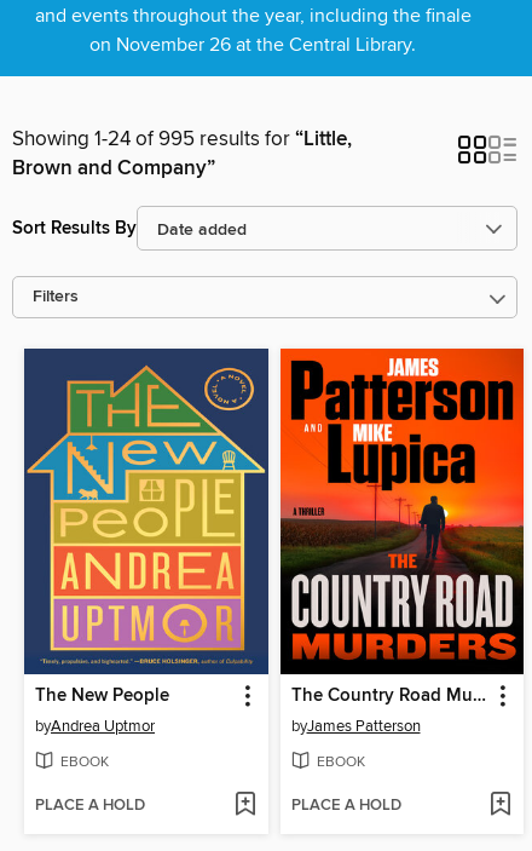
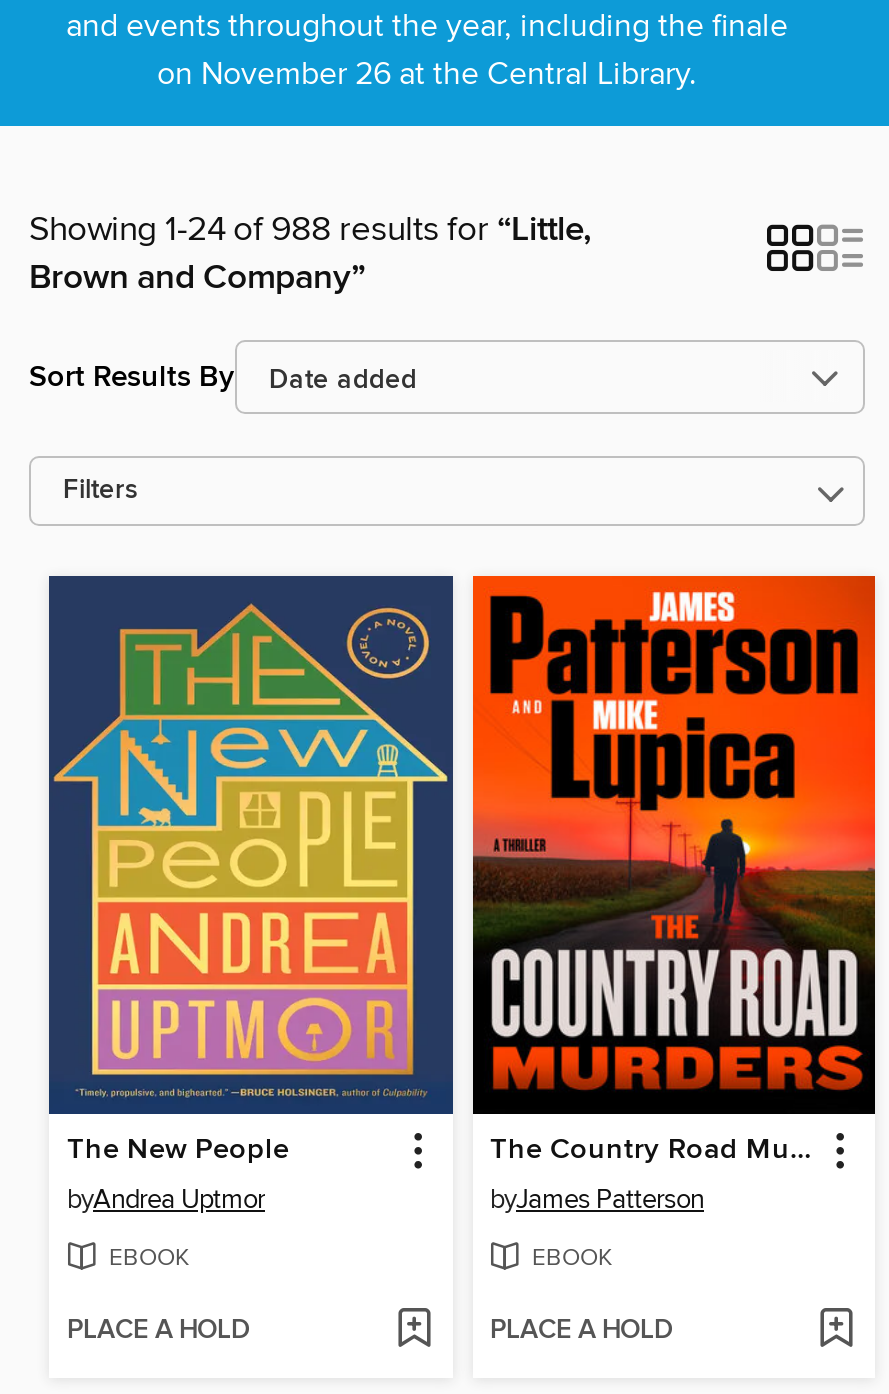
- Showing 1-24 of 995 results for “Little,
+ Showing 1-24 of 988 results for “Little,
